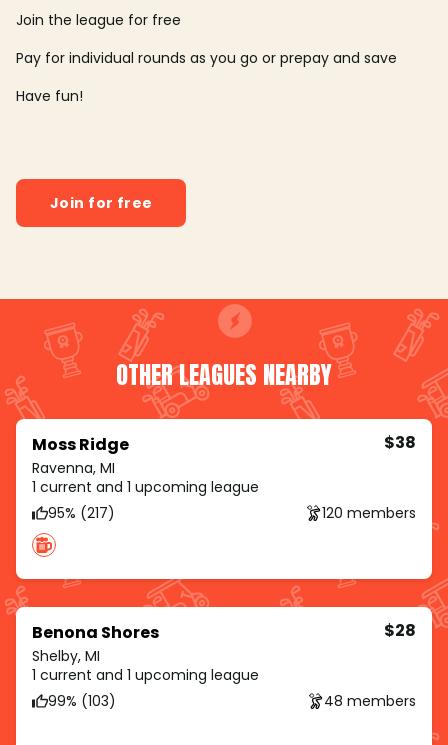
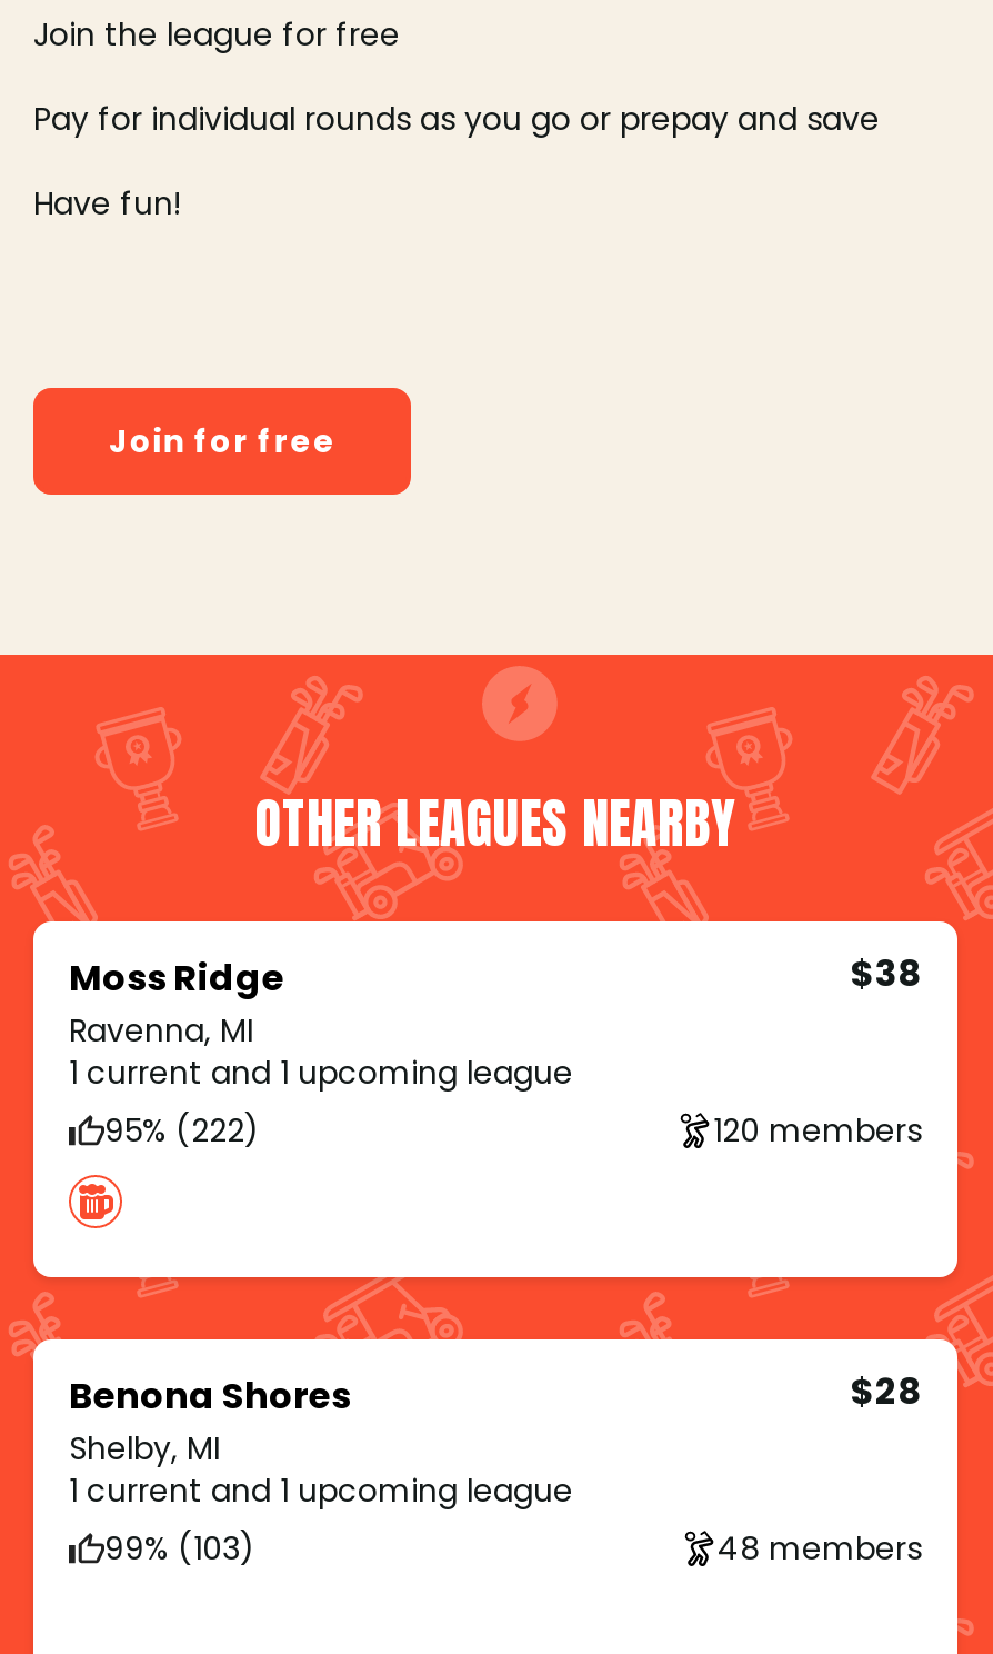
- 95% (217)
+ 95% (222)
